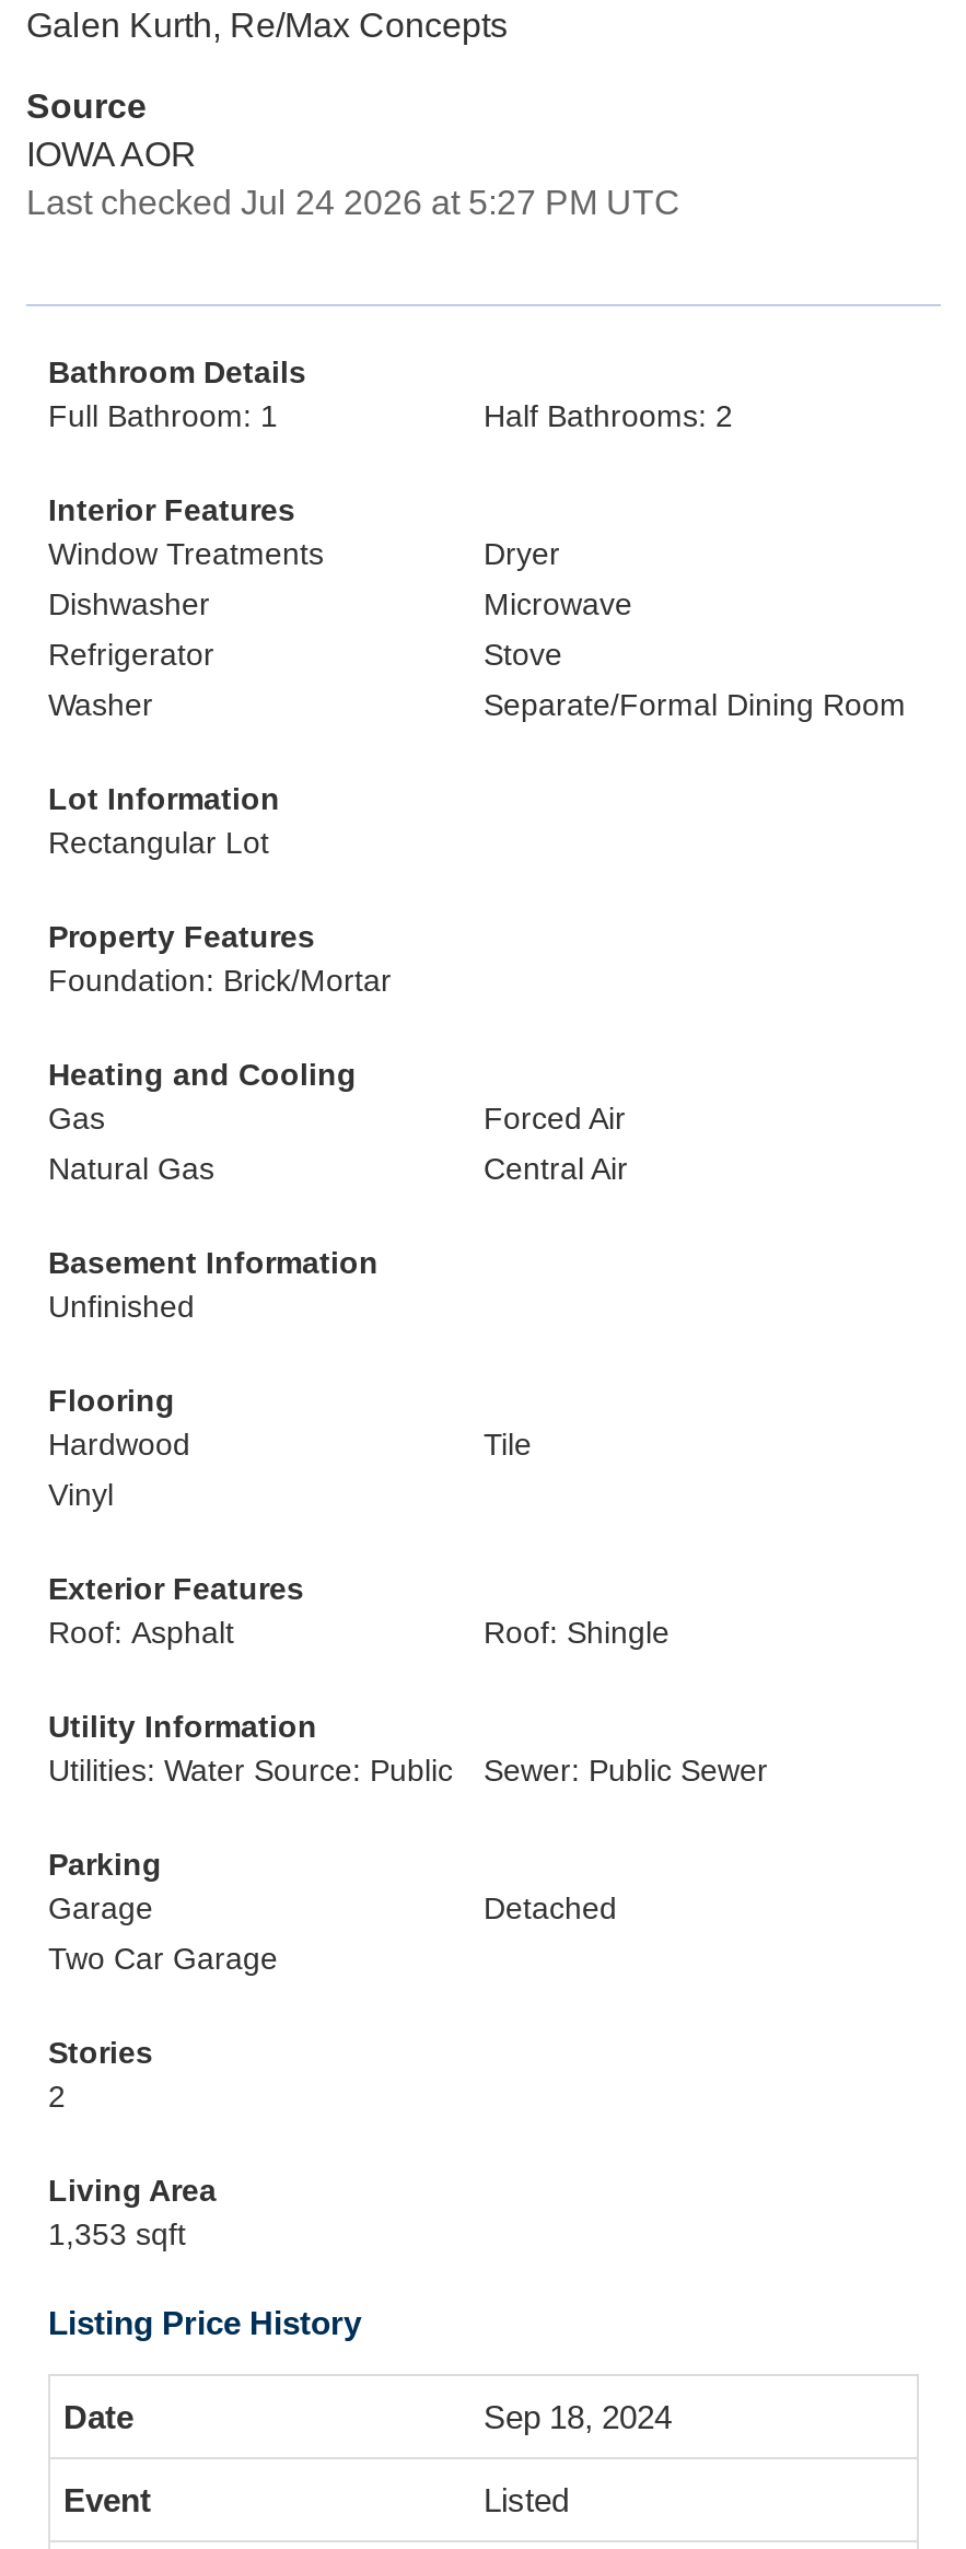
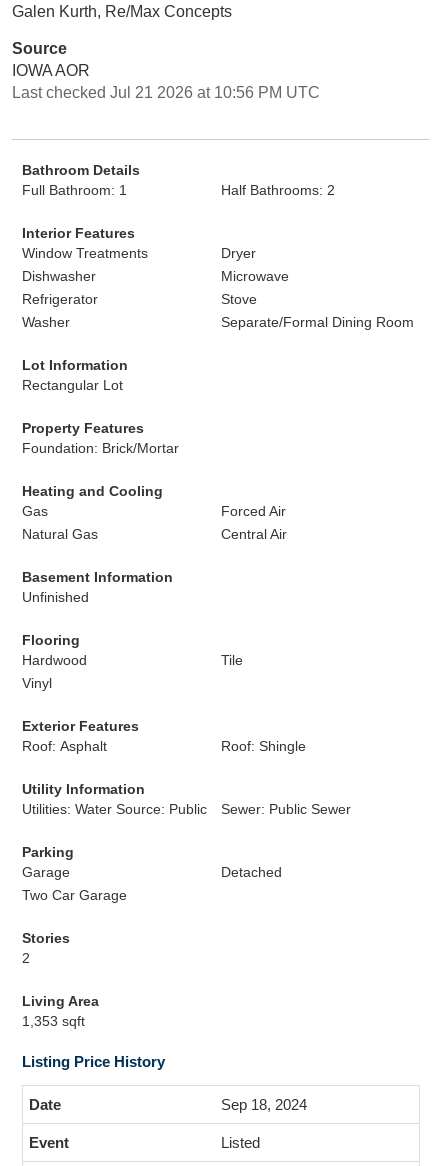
- Last checked Jul 24 2026 at 5:27 PM UTC
+ Last checked Jul 21 2026 at 10:56 PM UTC
